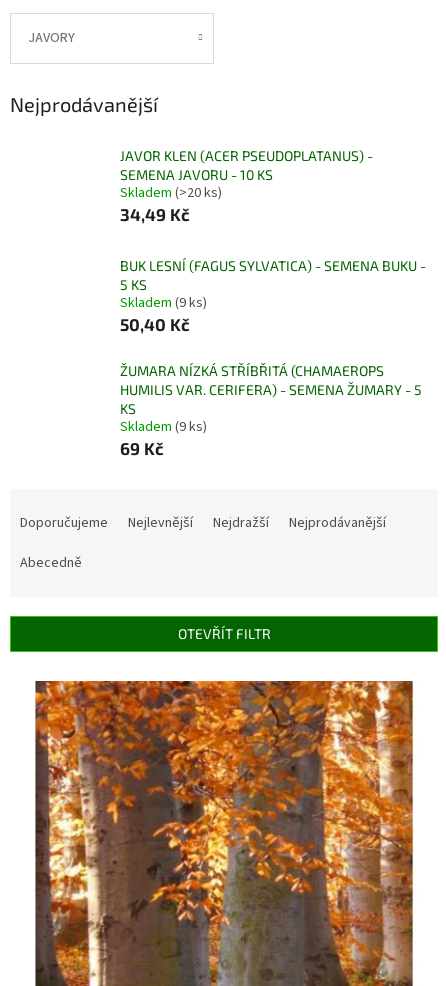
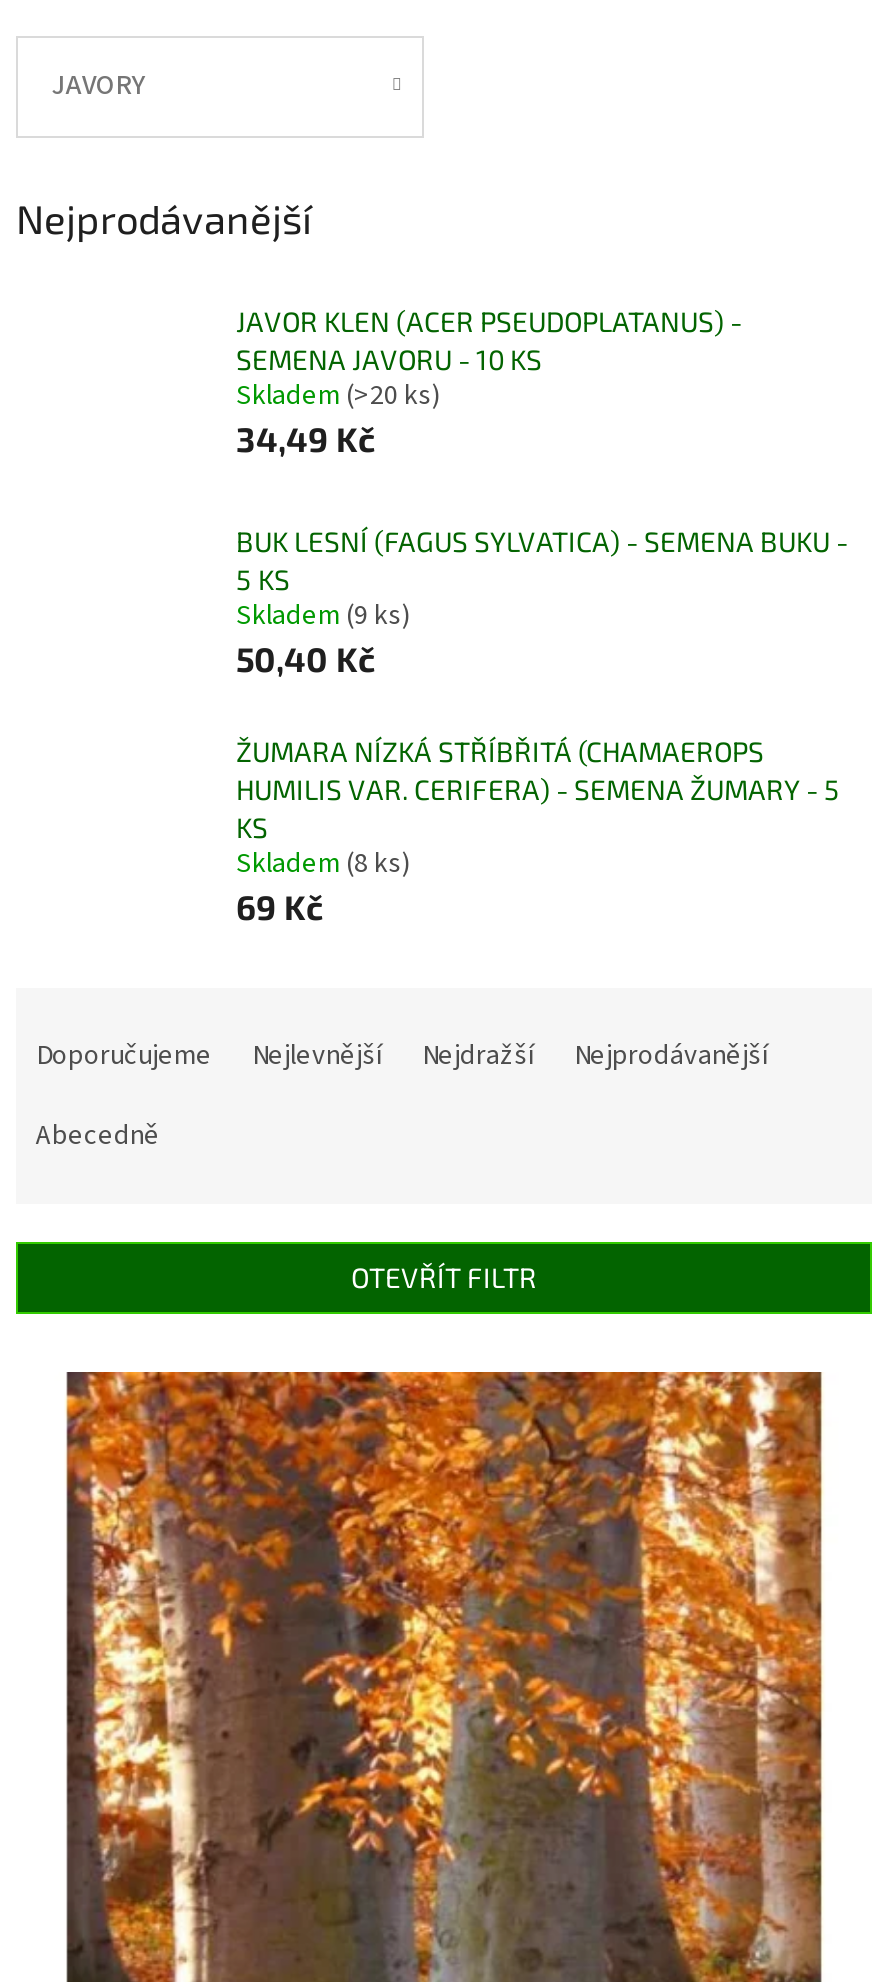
- Skladem (9 ks)
+ Skladem (8 ks)
